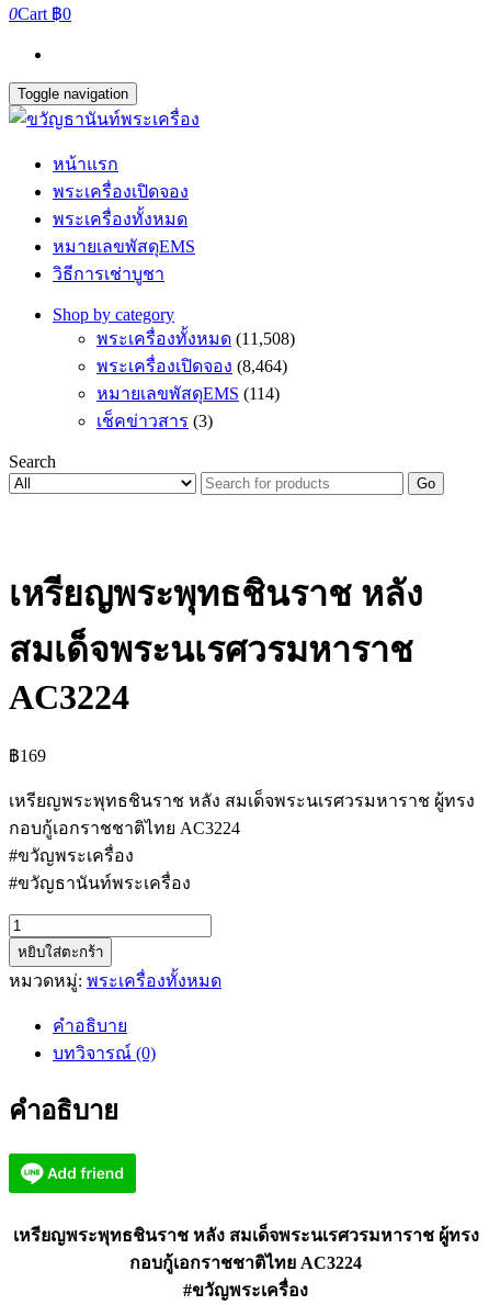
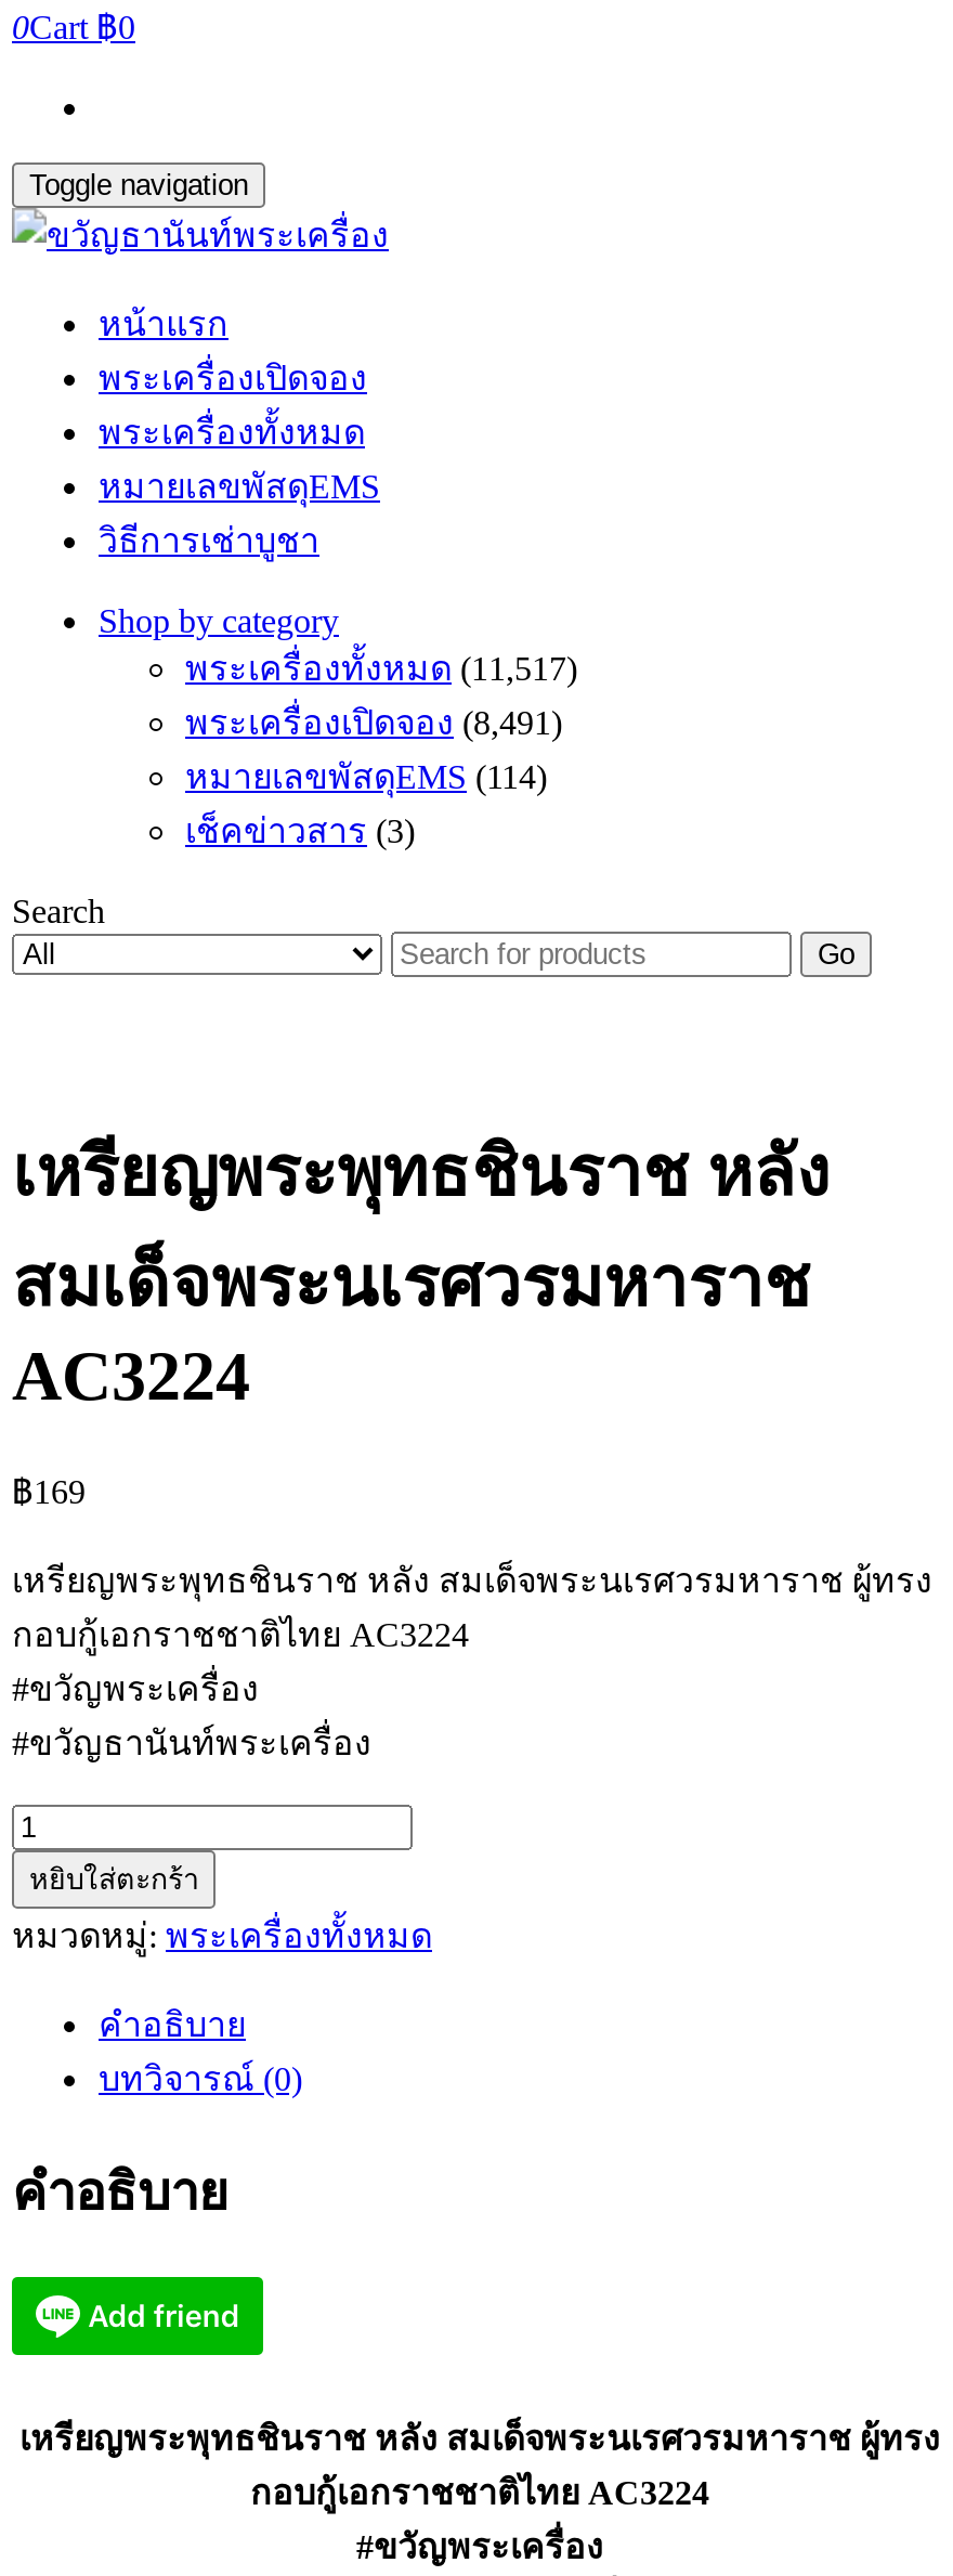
- พระเครื่องทั้งหมด(11,508)
+ พระเครื่องทั้งหมด(11,517)

- พระเครื่องเปิดจอง(8,464)
+ พระเครื่องเปิดจอง(8,491)
